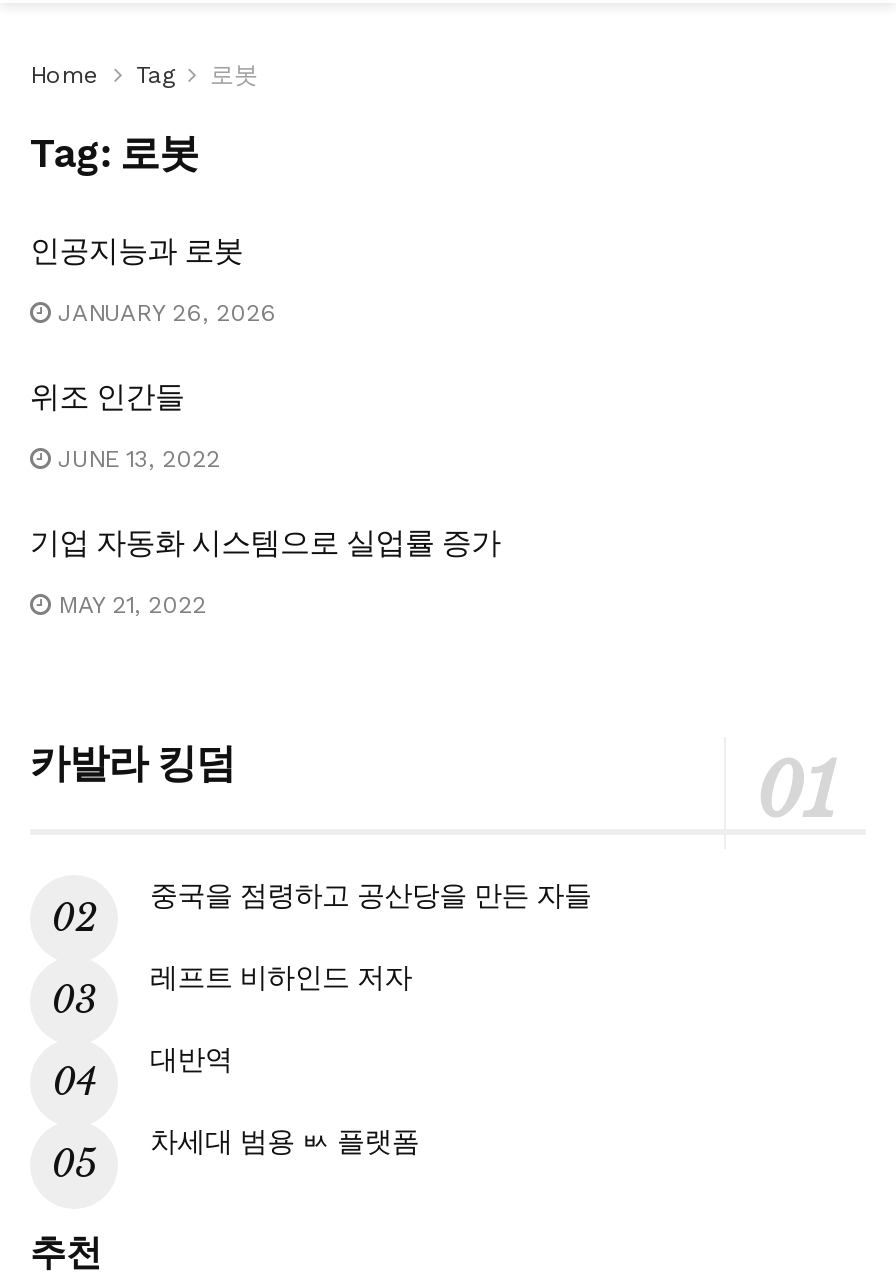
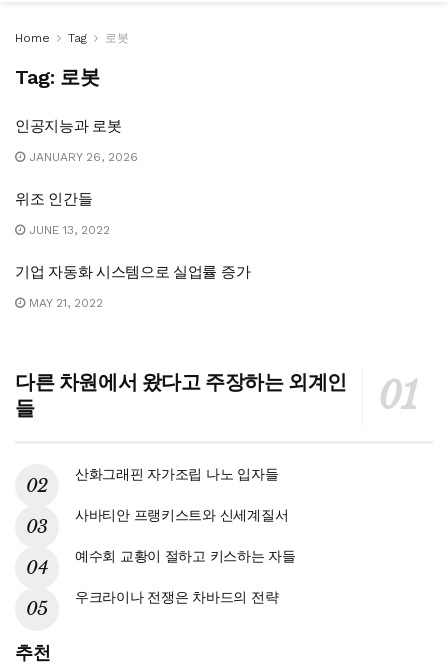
- 카발라 킹덤
+ 다른 차원에서 왔다고 주장하는 외계인
+ 들

- 중국을 점령하고 공산당을 만든 자들
+ 산화그래핀 자가조립 나노 입자들

- 레프트 비하인드 저자
+ 사바티안 프랭키스트와 신세계질서

- 대반역
+ 예수회 교황이 절하고 키스하는 자들

- 차세대 범용 ㅄ 플랫폼
+ 우크라이나 전쟁은 차바드의 전략
